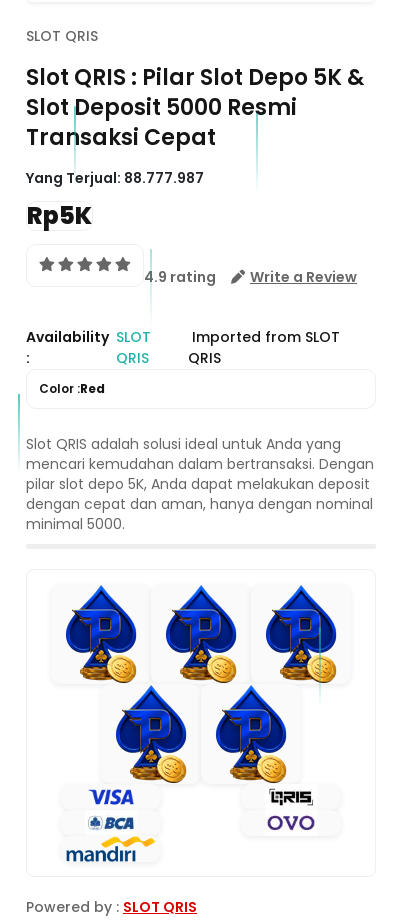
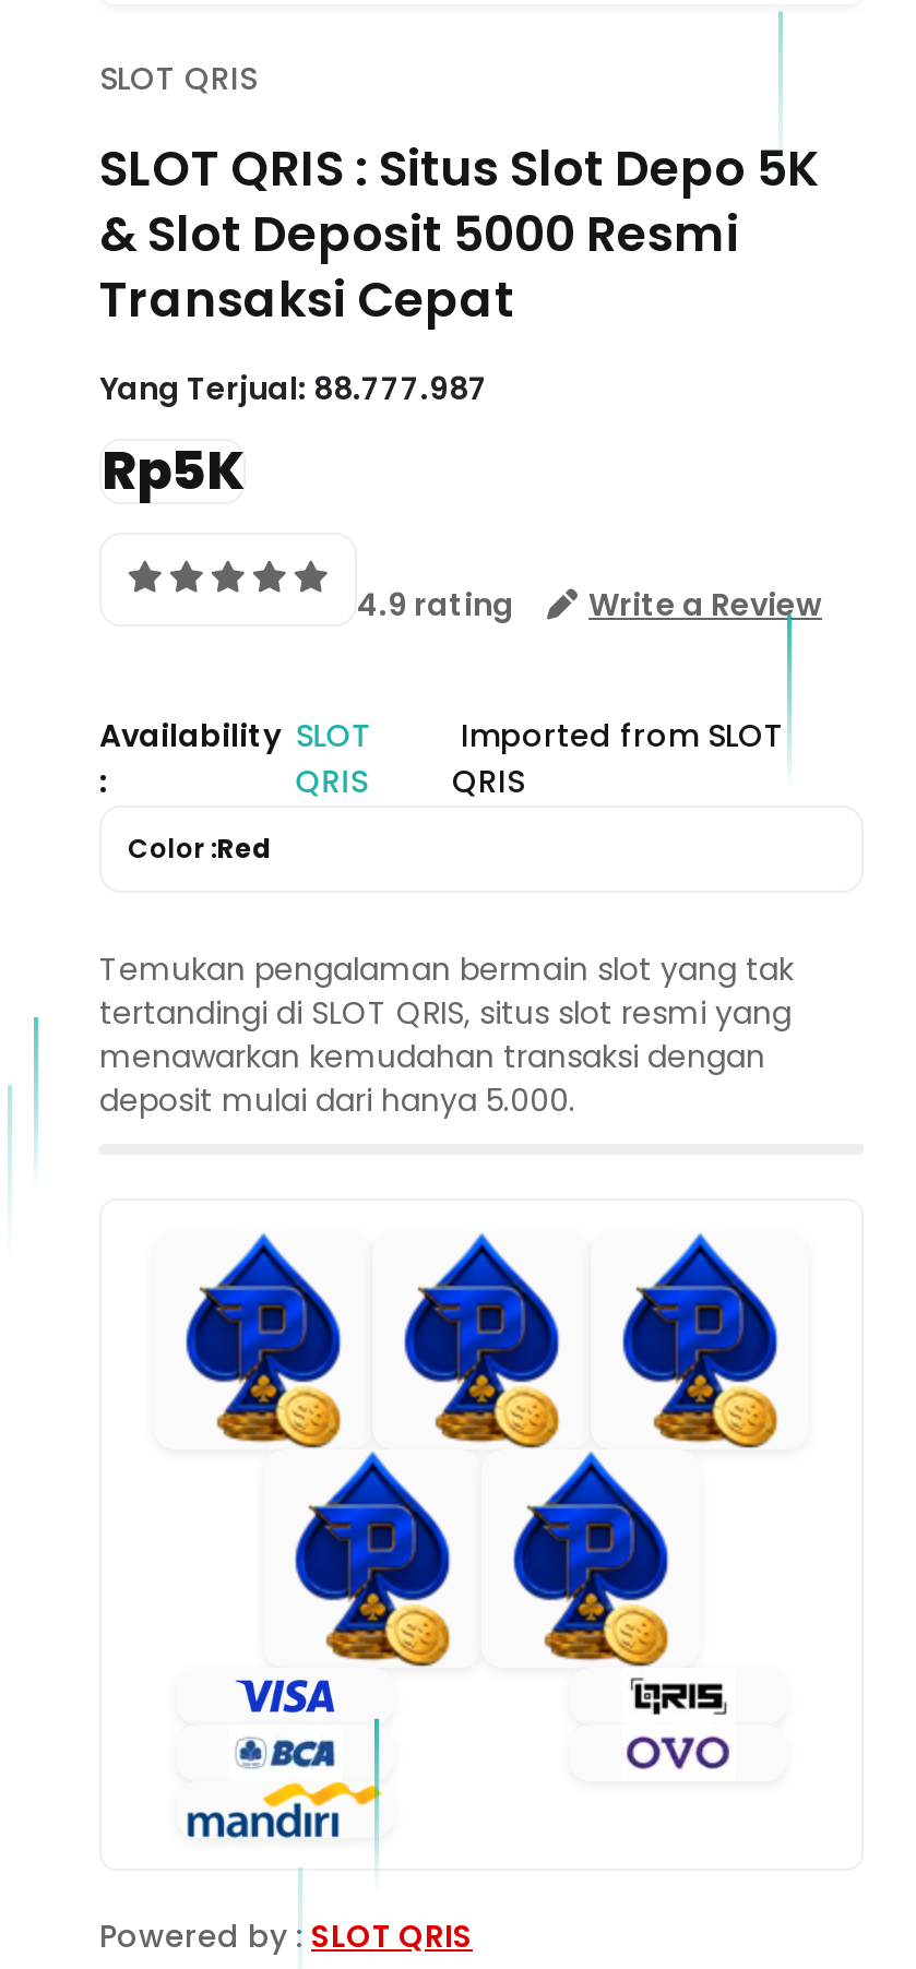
- Slot QRIS : Pilar Slot Depo 5K &
- Slot Deposit 5000 Resmi
+ SLOT QRIS : Situs Slot Depo 5K
+ & Slot Deposit 5000 Resmi

- Slot QRIS adalah solusi ideal untuk Anda yang
- mencari kemudahan dalam bertransaksi. Dengan
- pilar slot depo 5K, Anda dapat melakukan deposit
- dengan cepat dan aman, hanya dengan nominal
- minimal 5000.
+ Temukan pengalaman bermain slot yang tak
+ tertandingi di SLOT QRIS, situs slot resmi yang
+ menawarkan kemudahan transaksi dengan
+ deposit mulai dari hanya 5.000.
